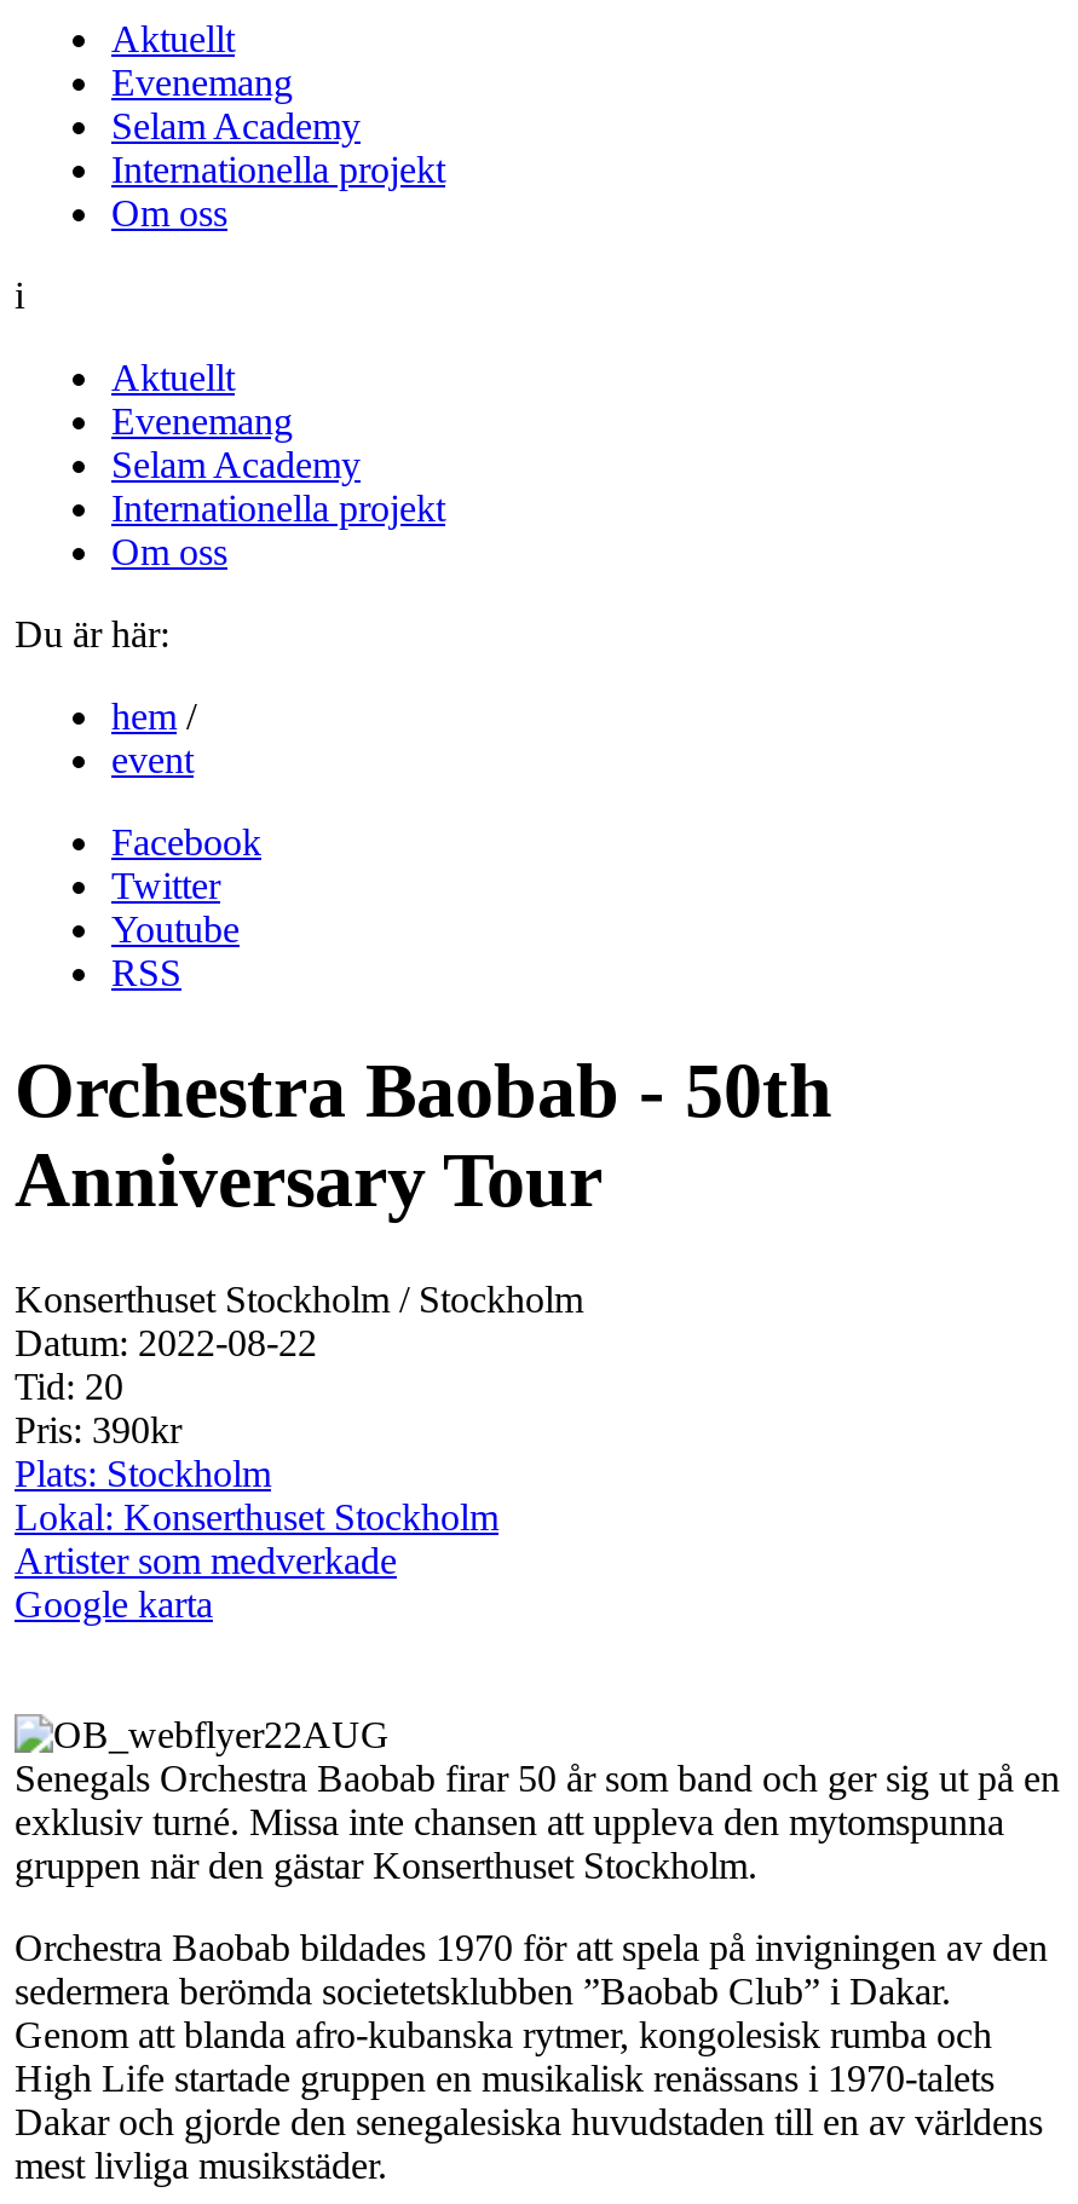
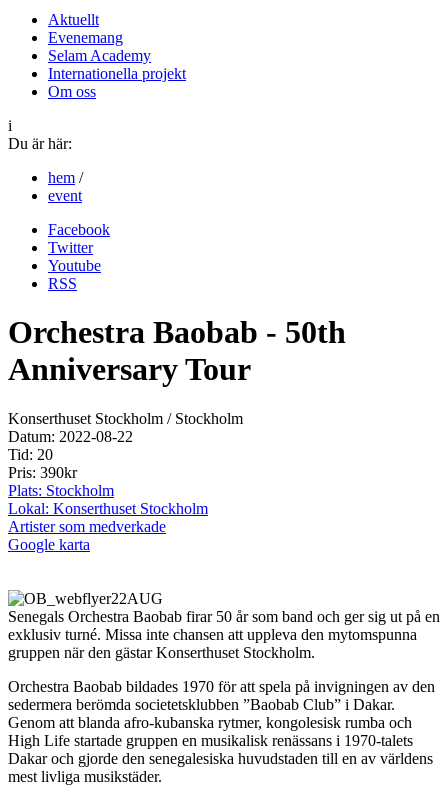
- Aktuellt
- Evenemang
- Selam Academy
- Internationella projekt
- Om oss
